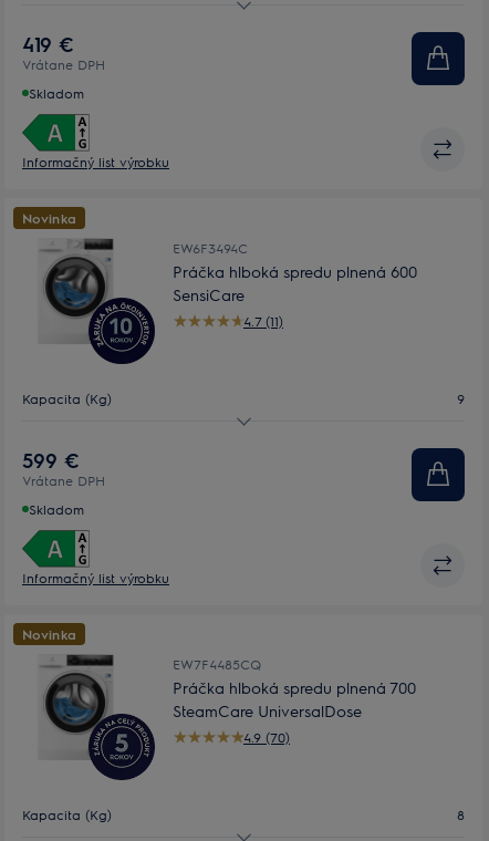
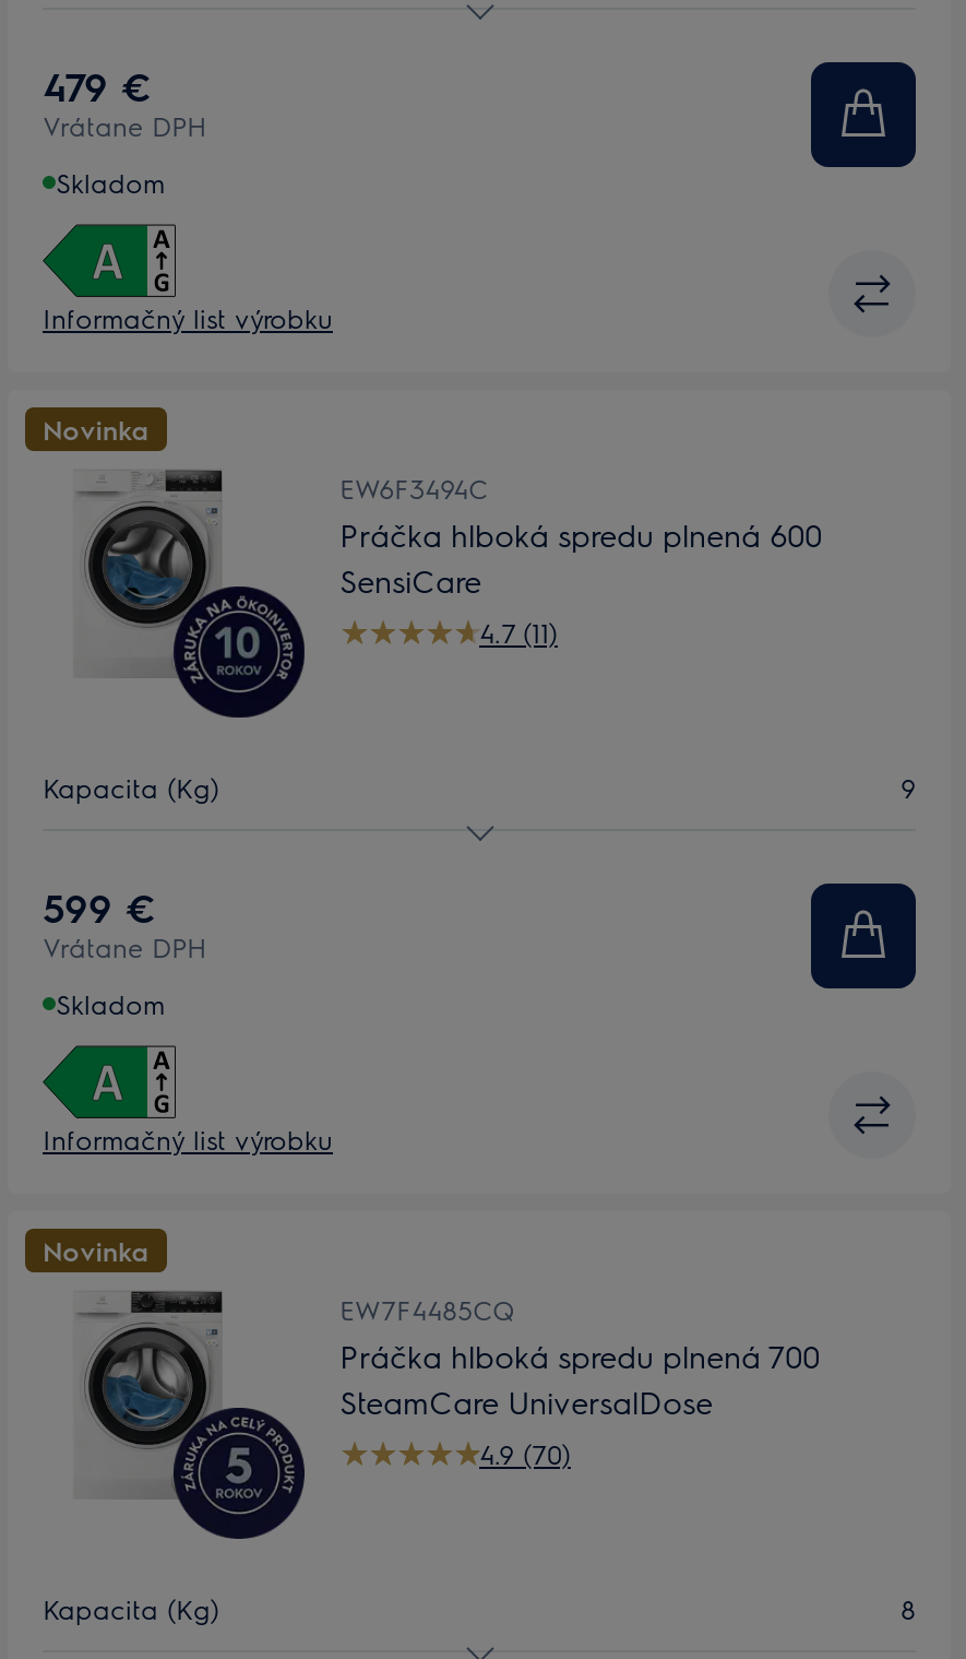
- 419 €
+ 479 €
